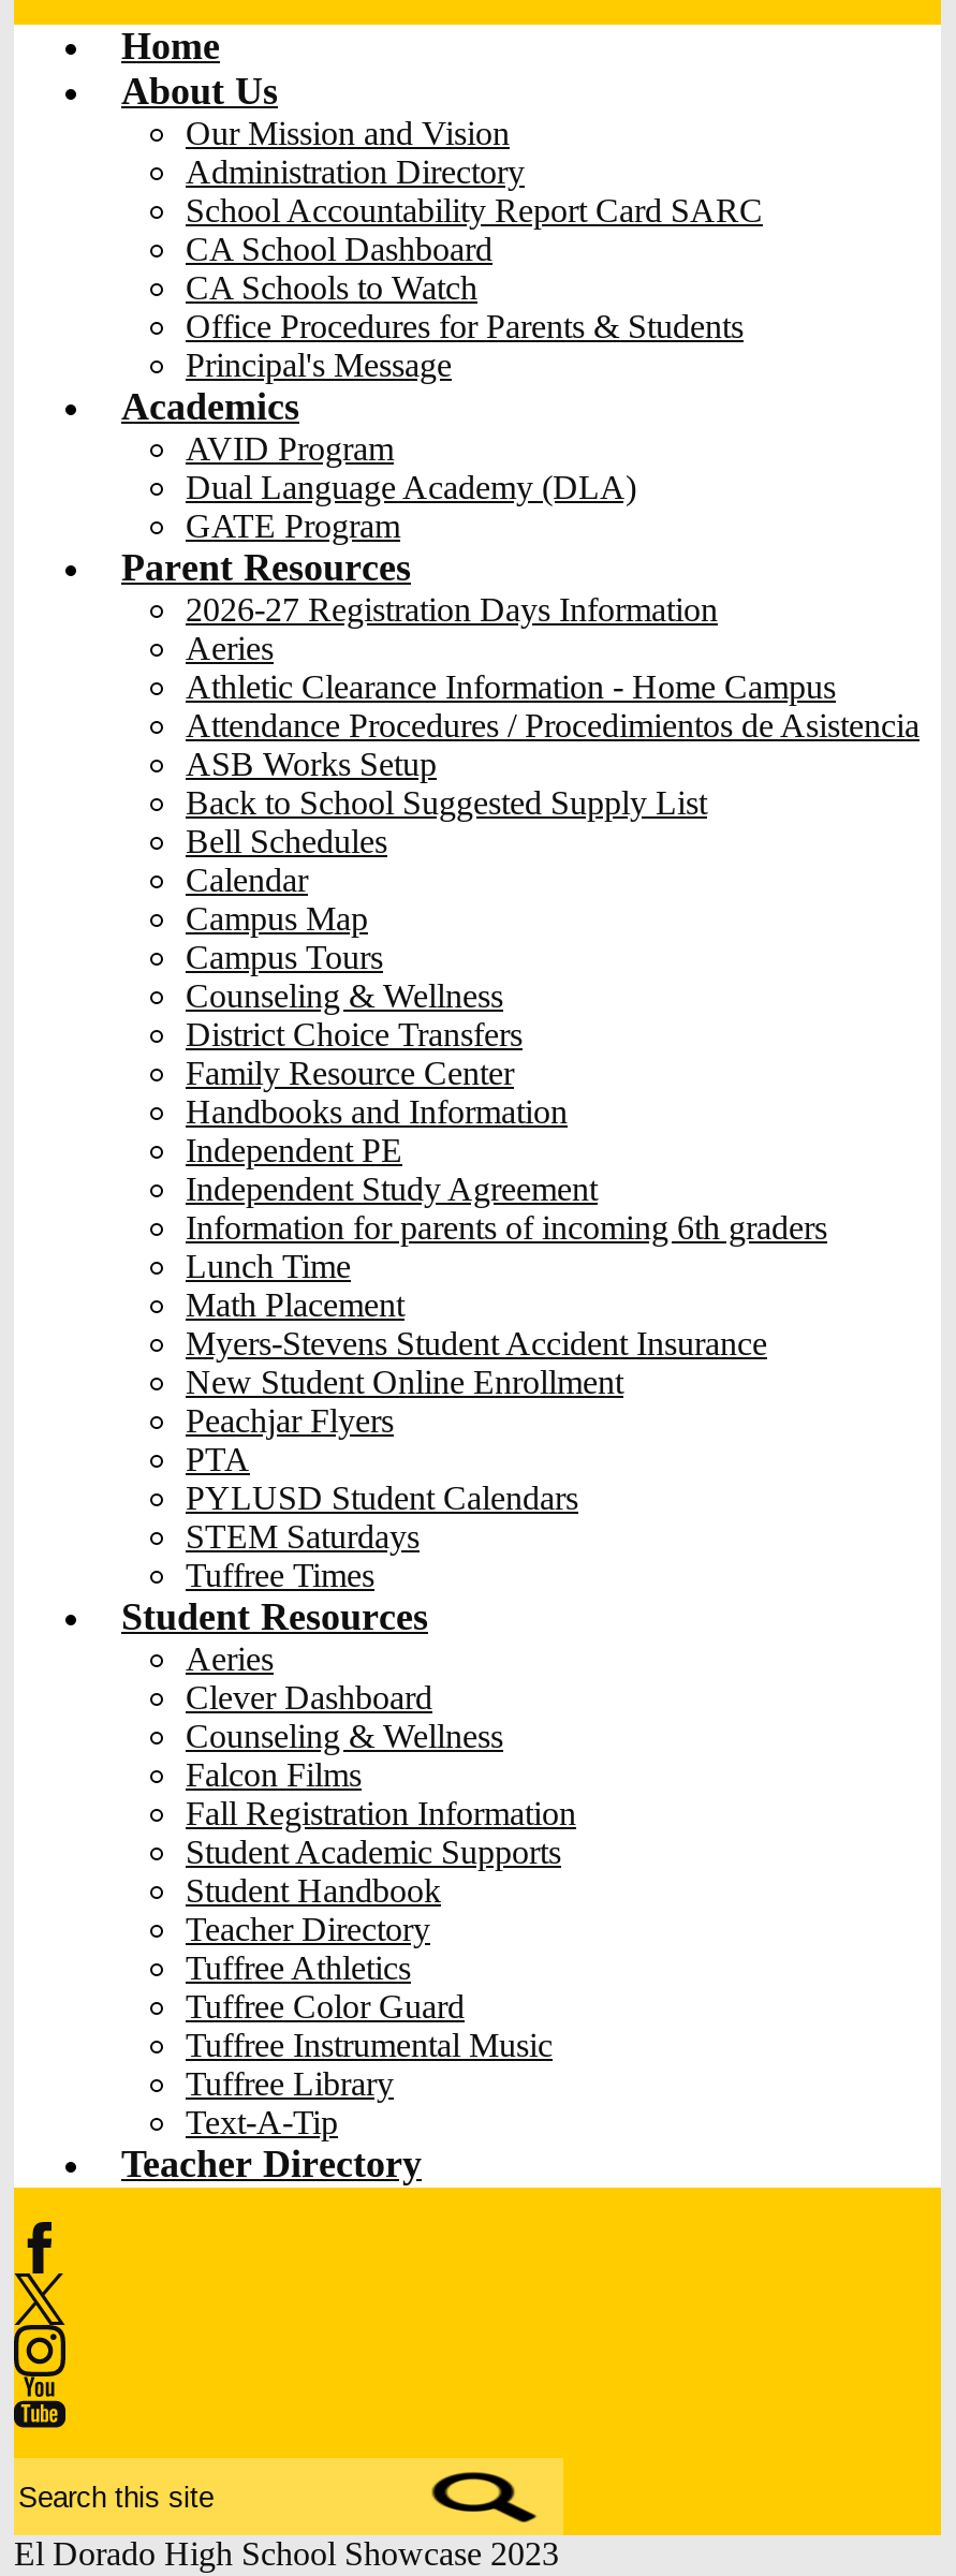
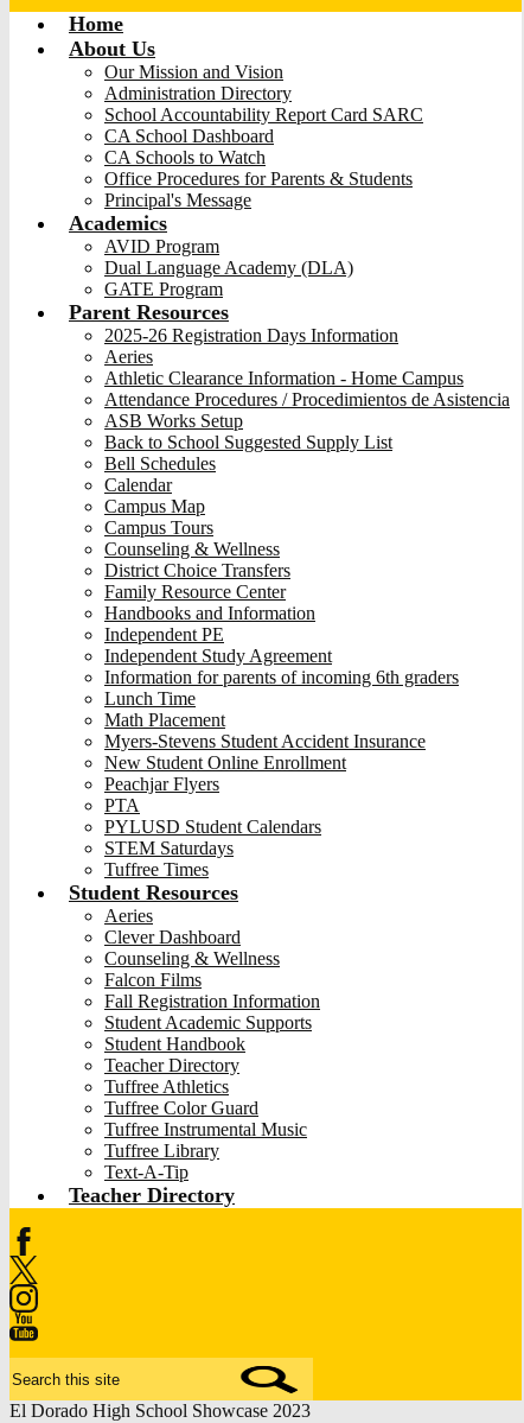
- 2026-27 Registration Days Information
+ 2025-26 Registration Days Information
